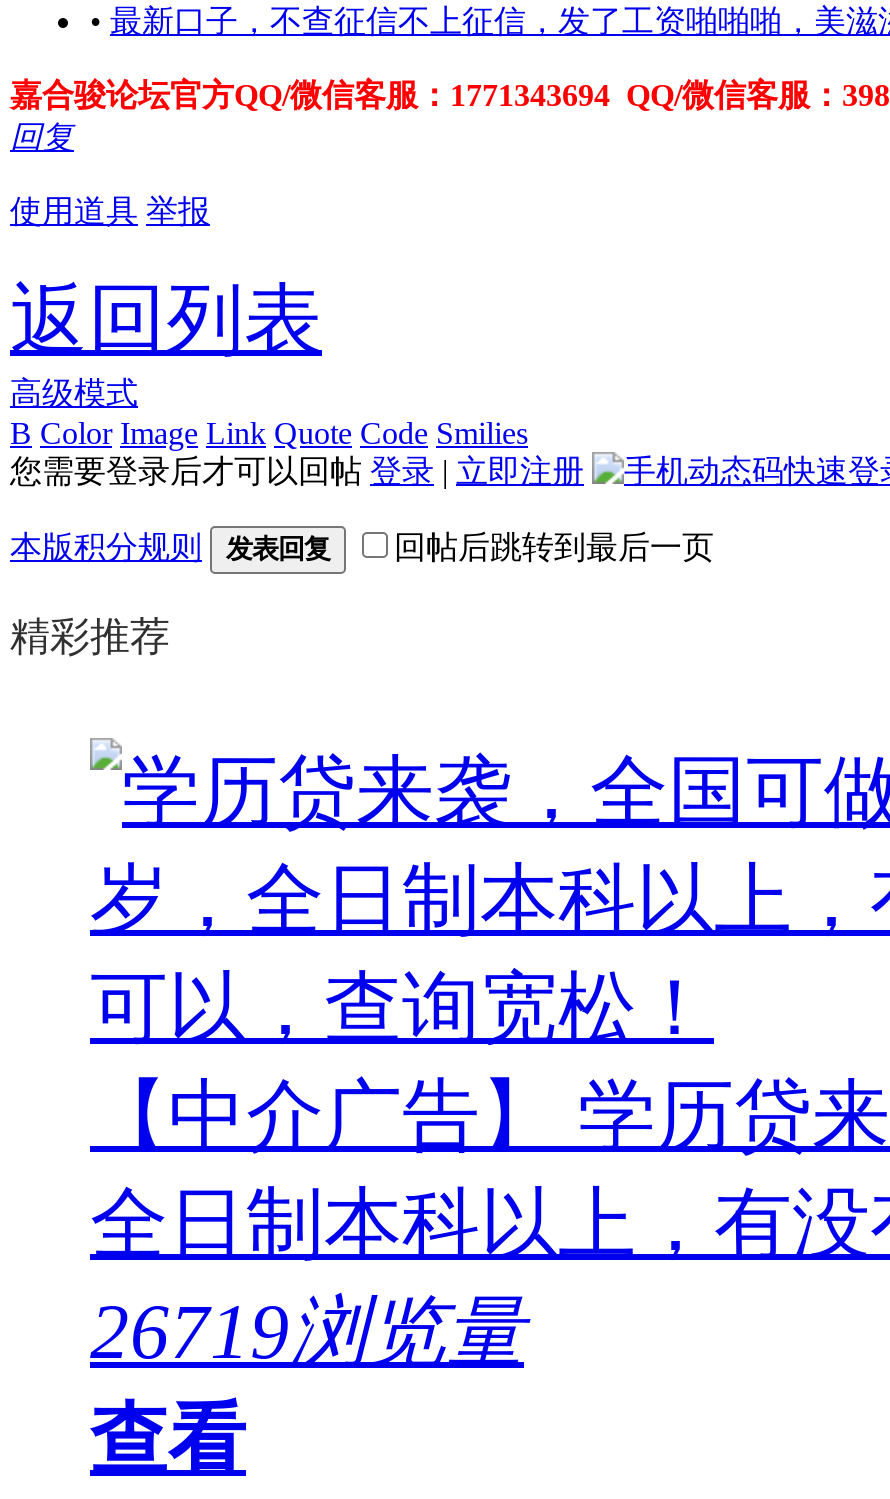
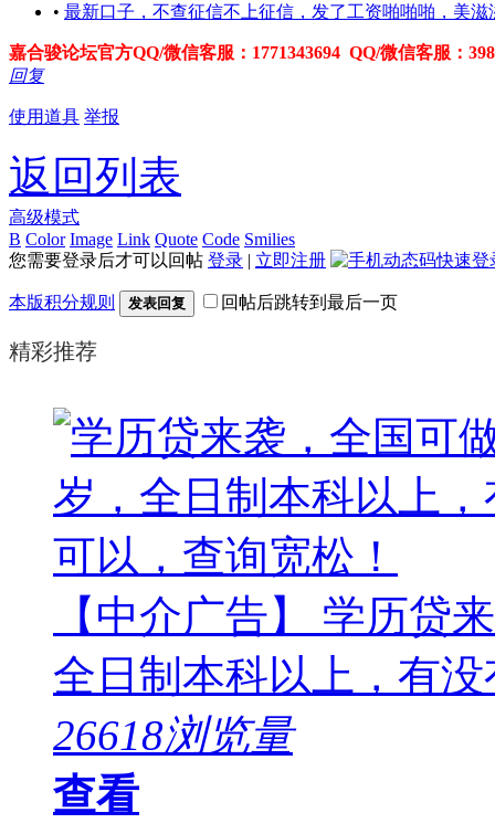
- 26719浏览量
+ 26618浏览量
